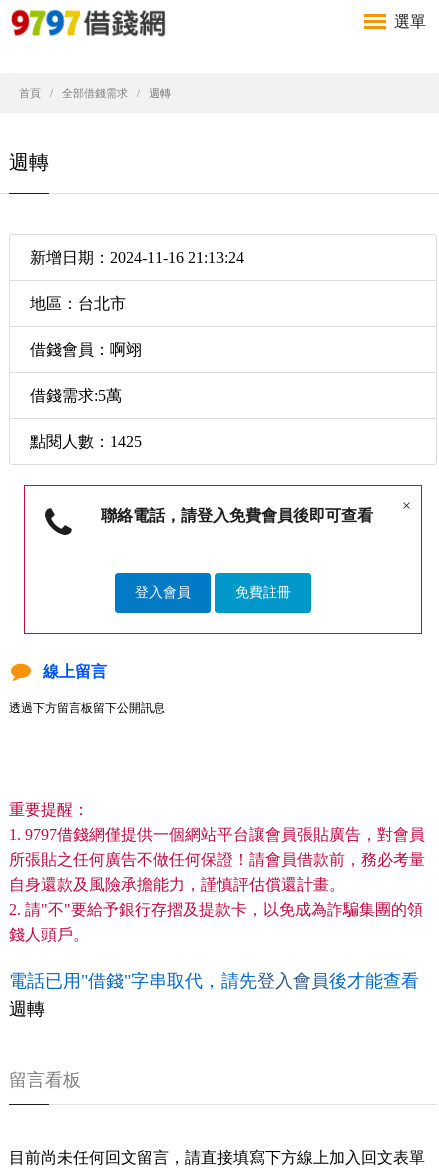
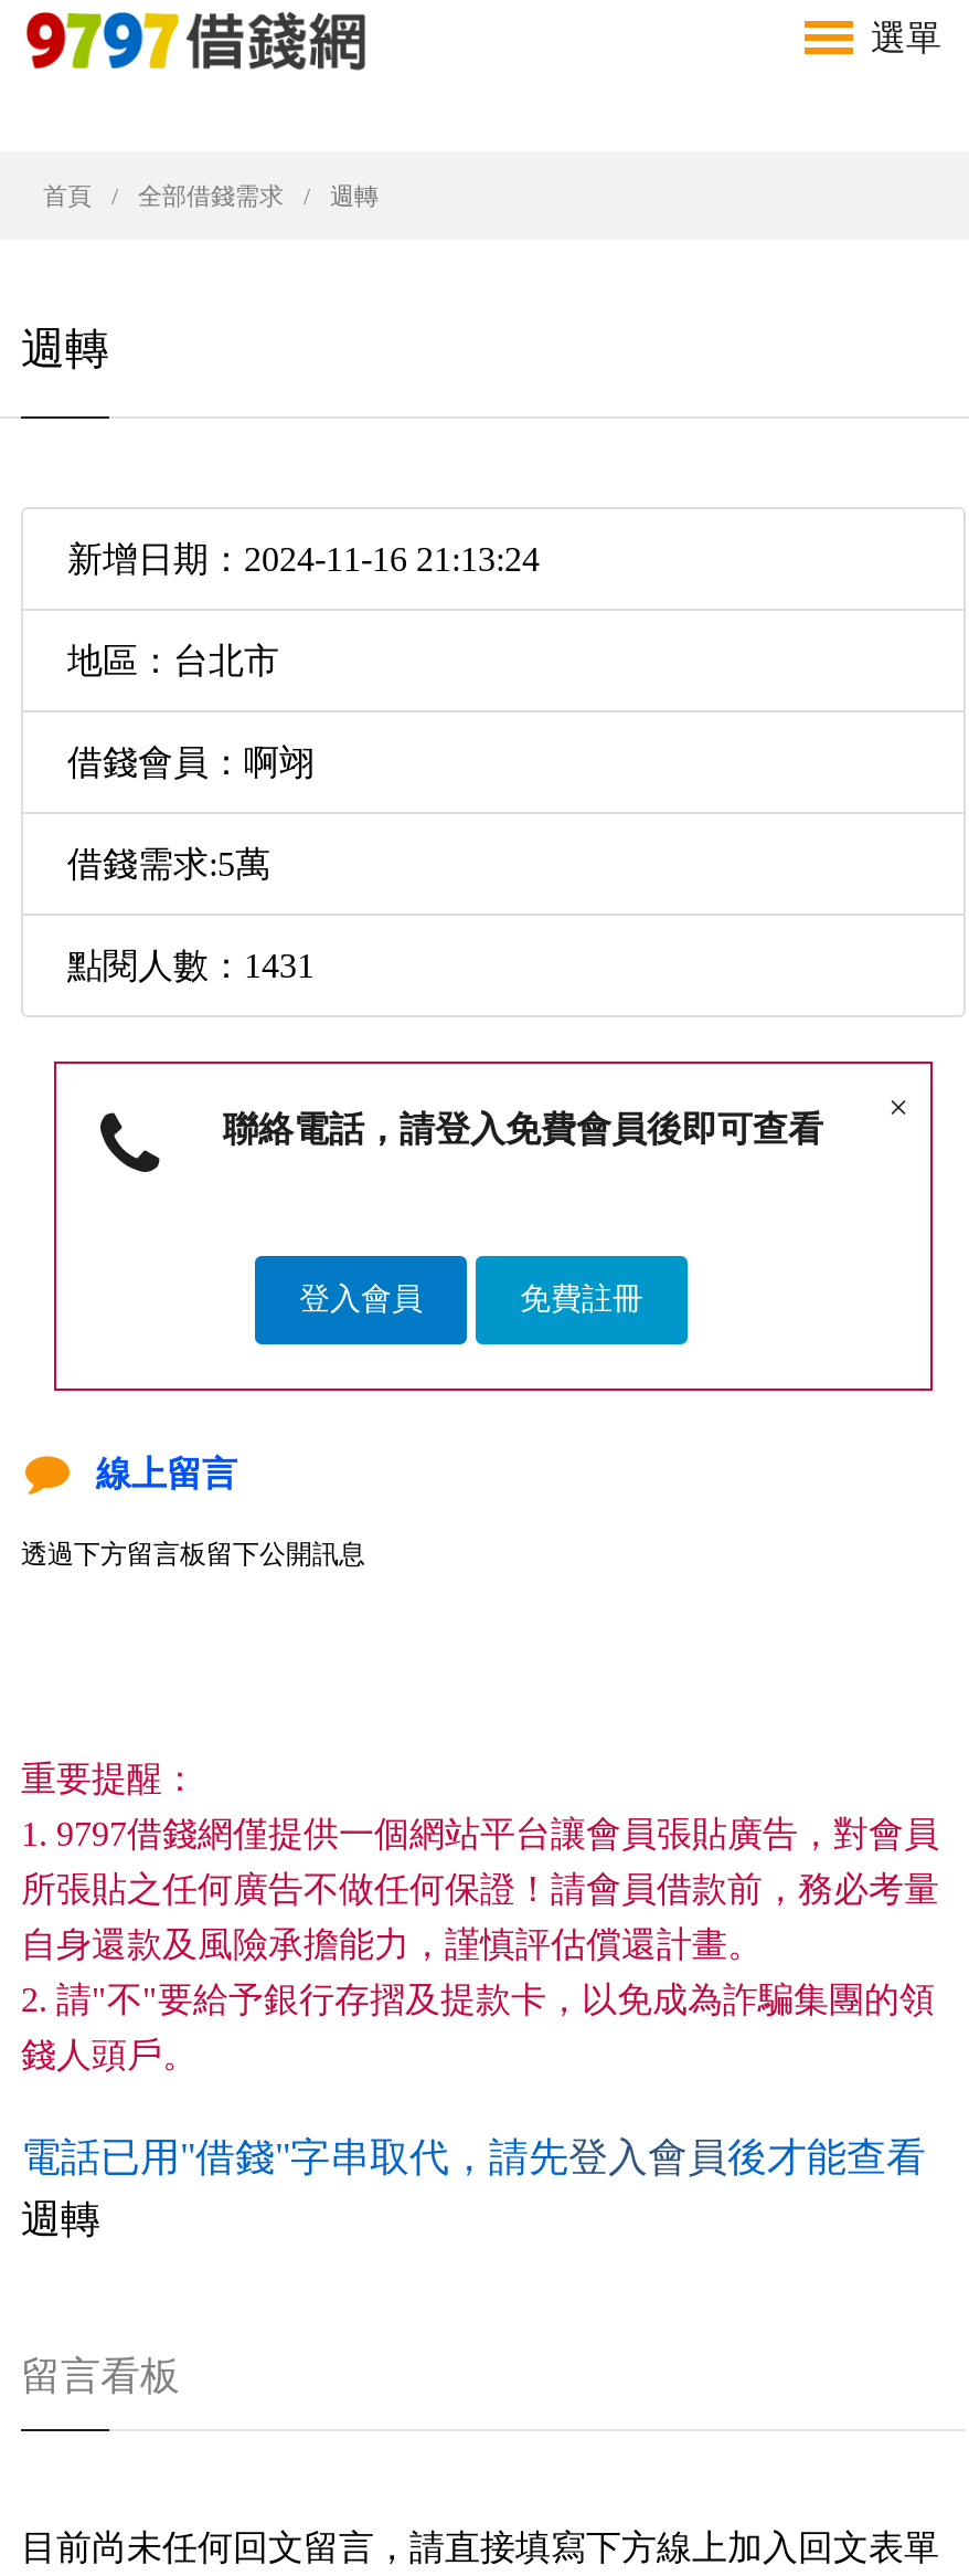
- 點閱人數：1425
+ 點閱人數：1431
